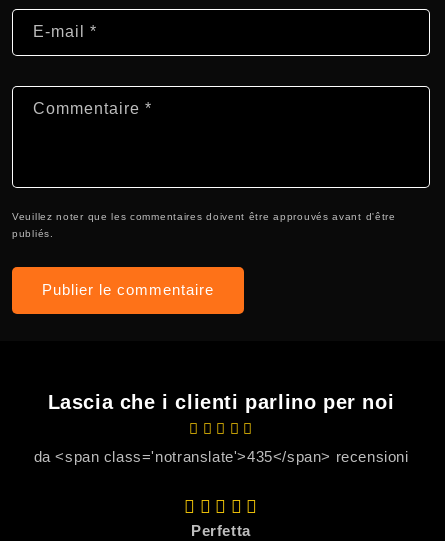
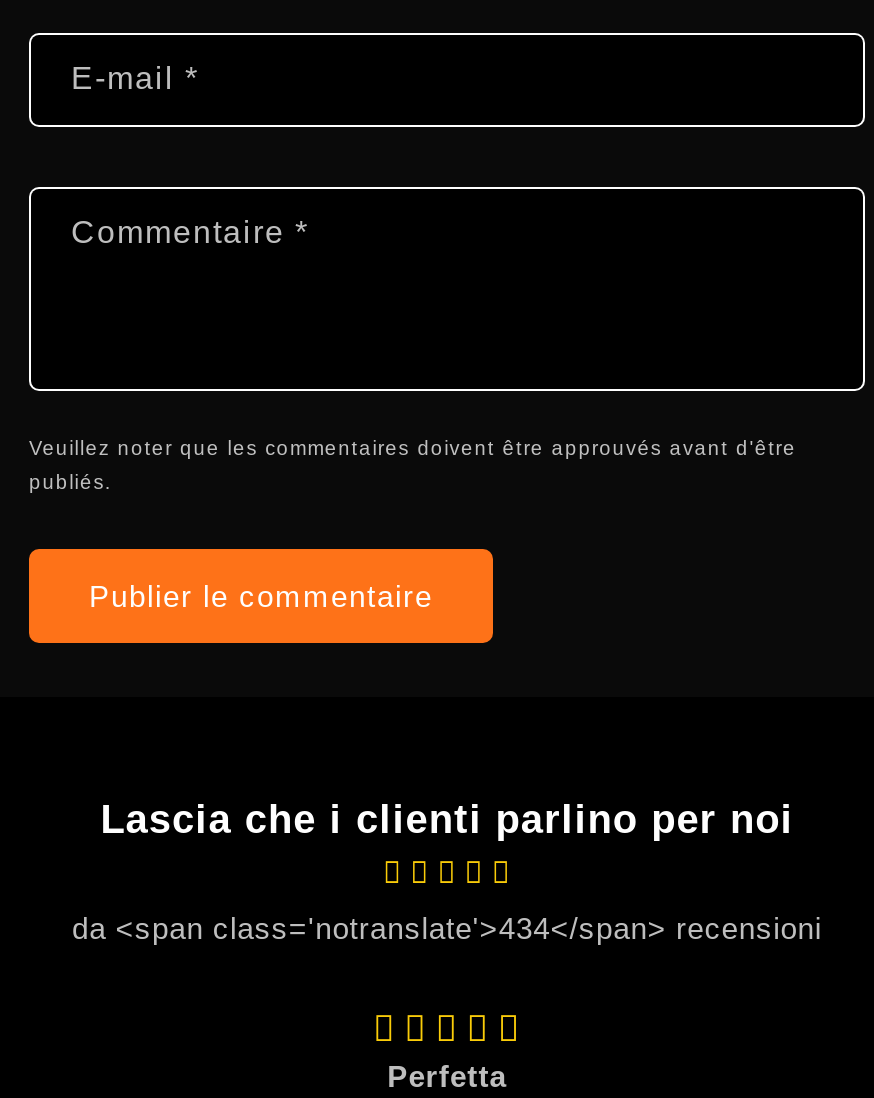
- da <span class='notranslate'>435</span> recensioni
+ da <span class='notranslate'>434</span> recensioni
